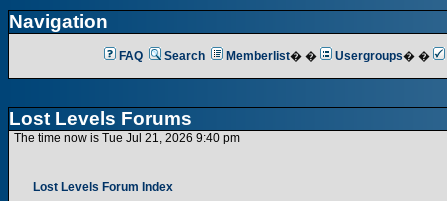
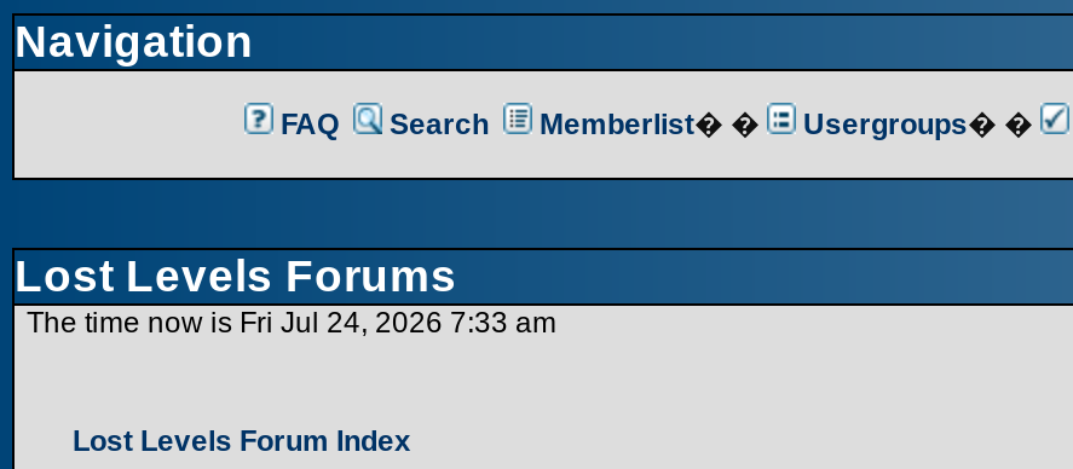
- The time now is Tue Jul 21, 2026 9:40 pm
+ The time now is Fri Jul 24, 2026 7:33 am
